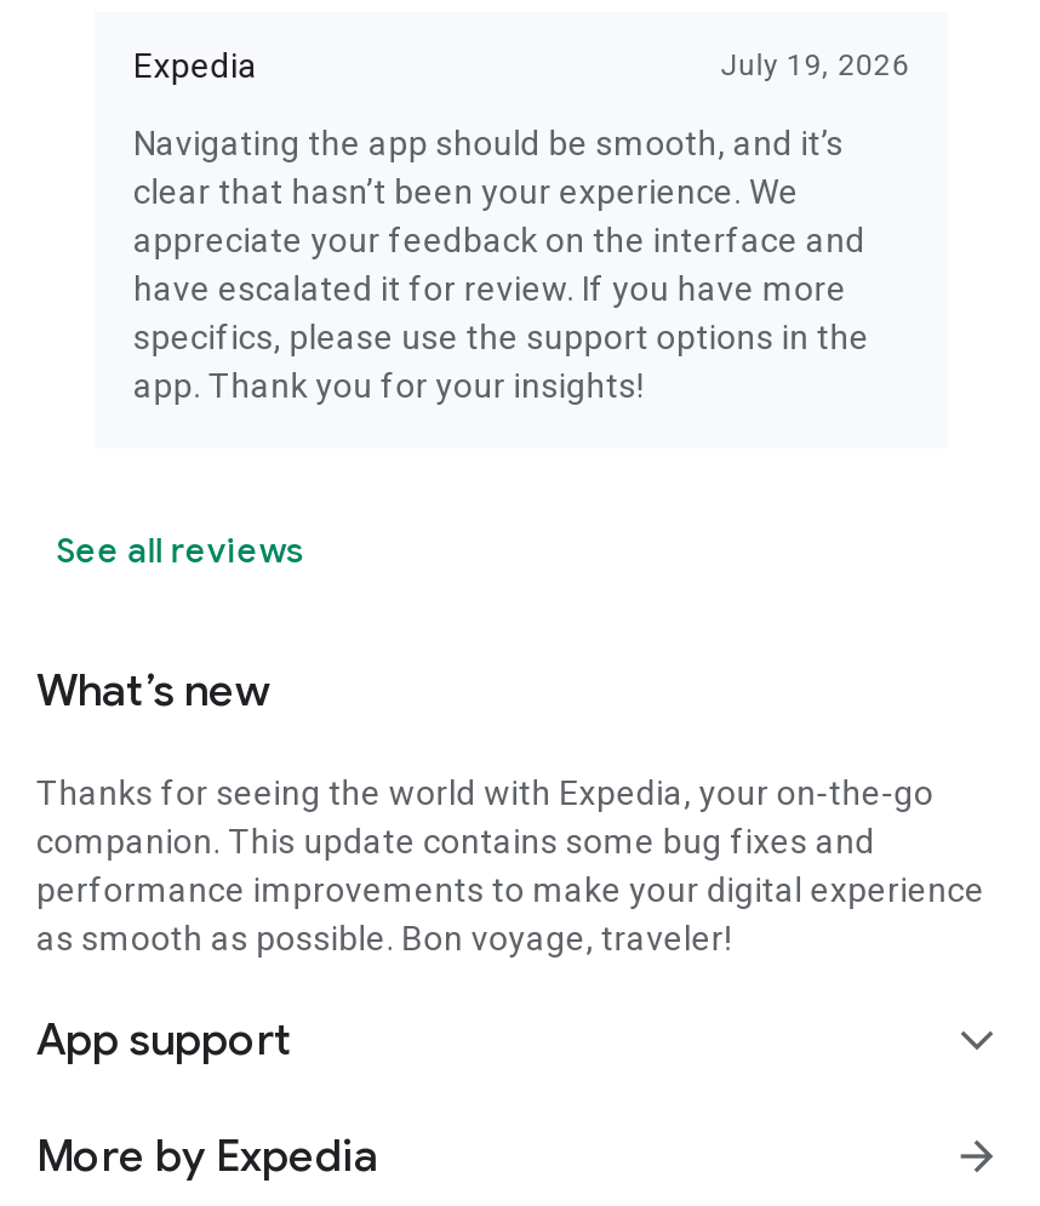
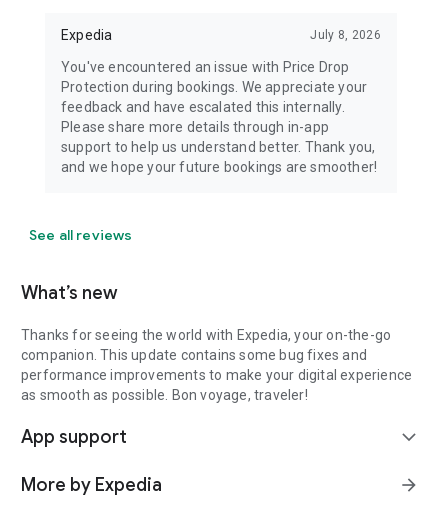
- July 19, 2026
+ July 8, 2026

- Navigating the app should be smooth, and it’s
- clear that hasn’t been your experience. We
- appreciate your feedback on the interface and
- have escalated it for review. If you have more
- specifics, please use the support options in the
- app. Thank you for your insights!
+ You've encountered an issue with Price Drop
+ Protection during bookings. We appreciate your
+ feedback and have escalated this internally.
+ Please share more details through in-app
+ support to help us understand better. Thank you,
+ and we hope your future bookings are smoother!
